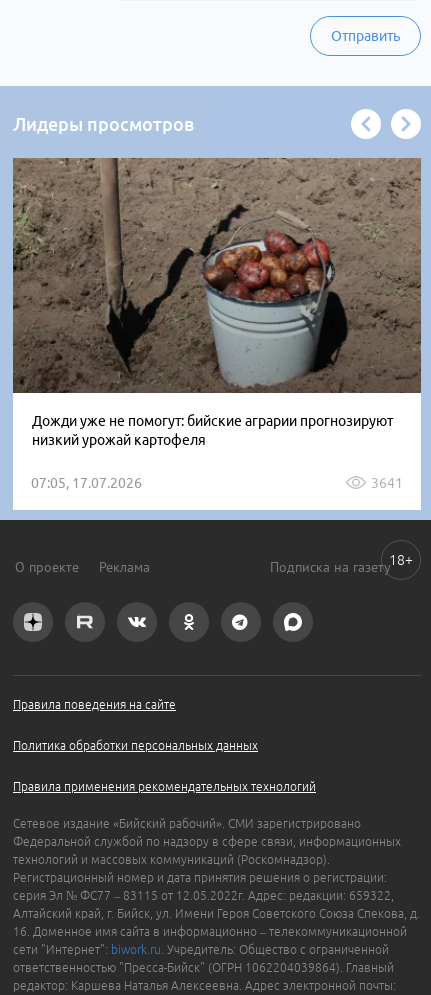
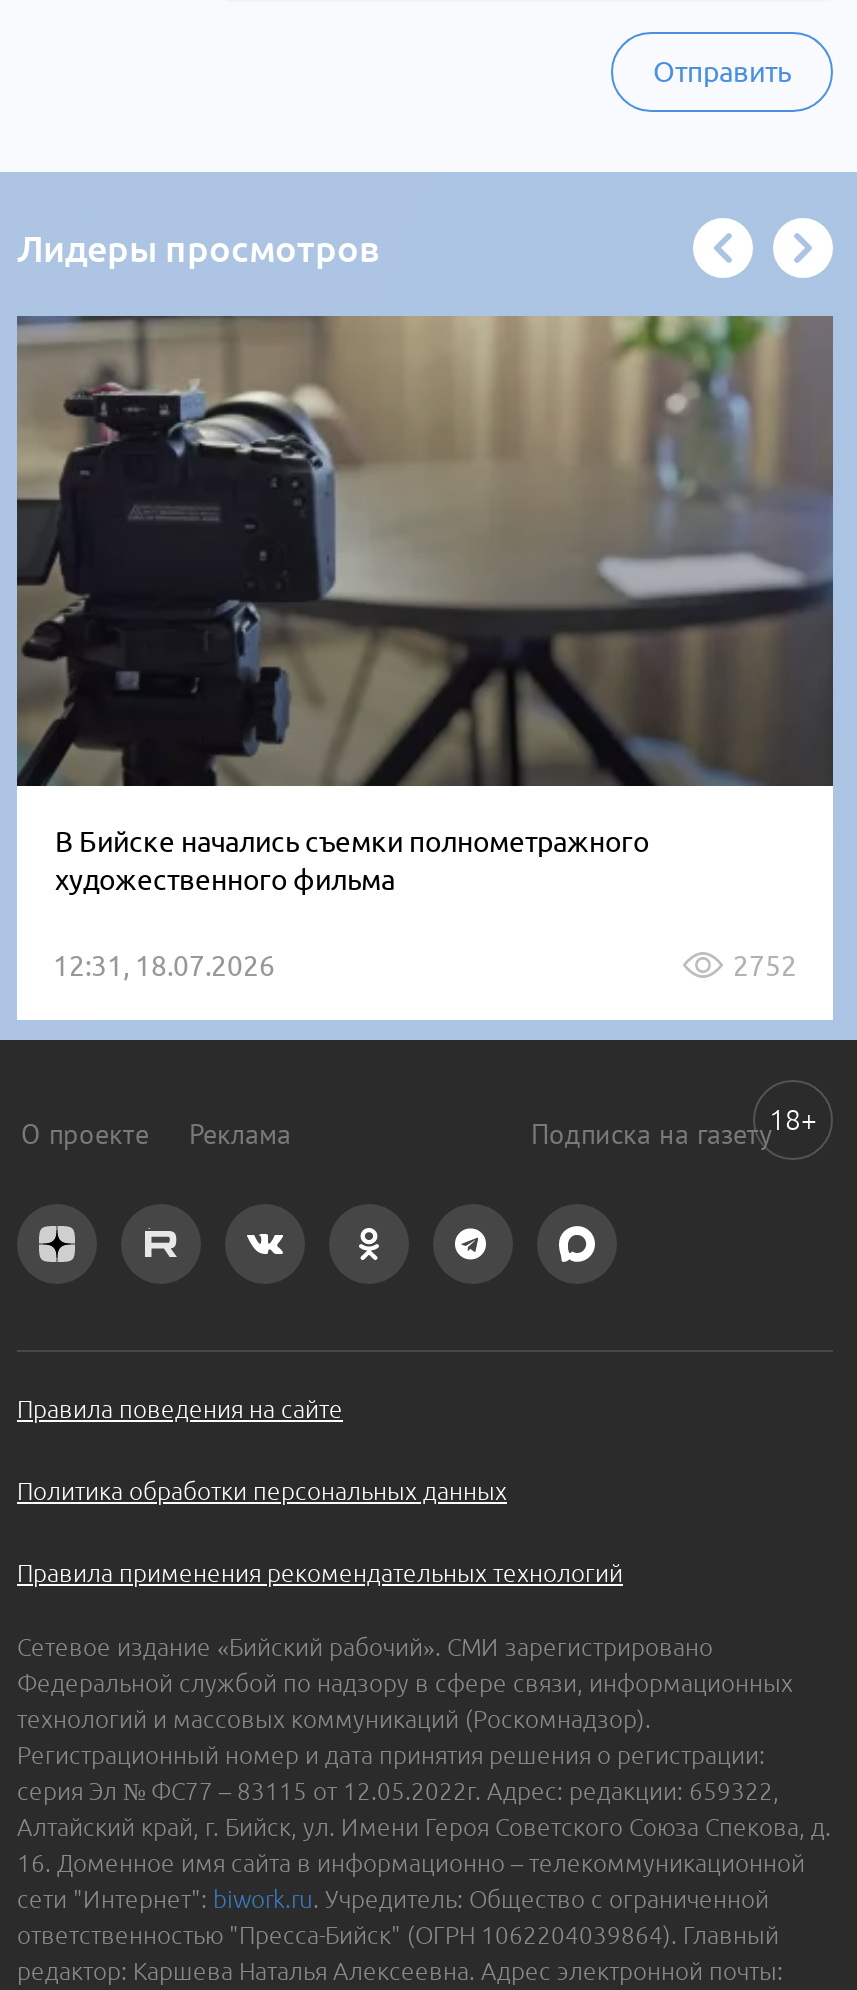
- [image]
- Дожди уже не помогут: бийские аграрии прогнозируют
- низкий урожай картофеля
+ [image]
+ В Бийске начались съемки полнометражного
+ художественного фильма

- 07:05, 17.07.2026
- 3641
+ 12:31, 18.07.2026
+ 2752
